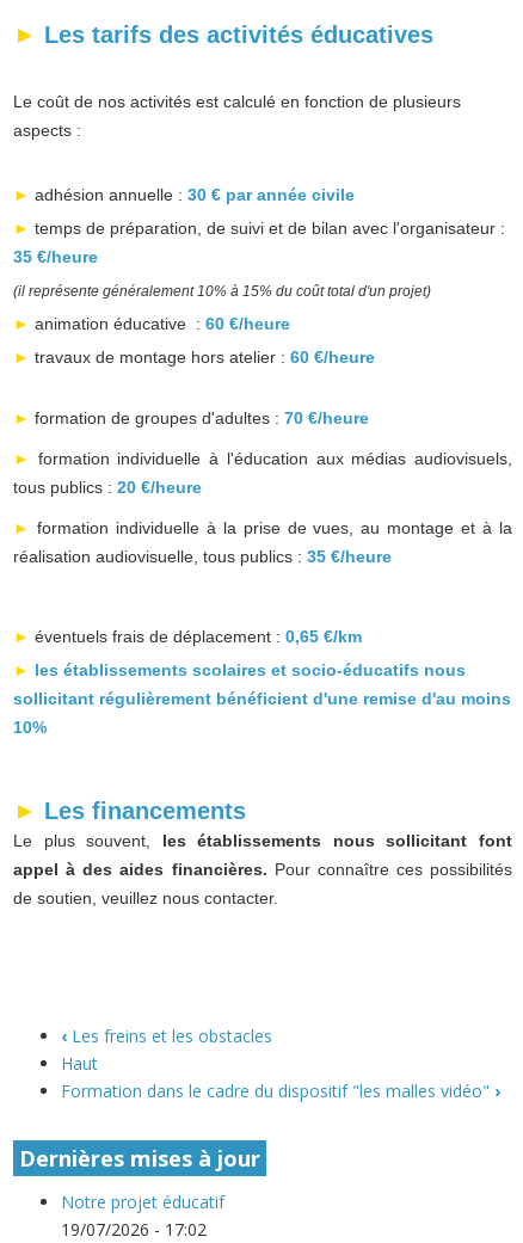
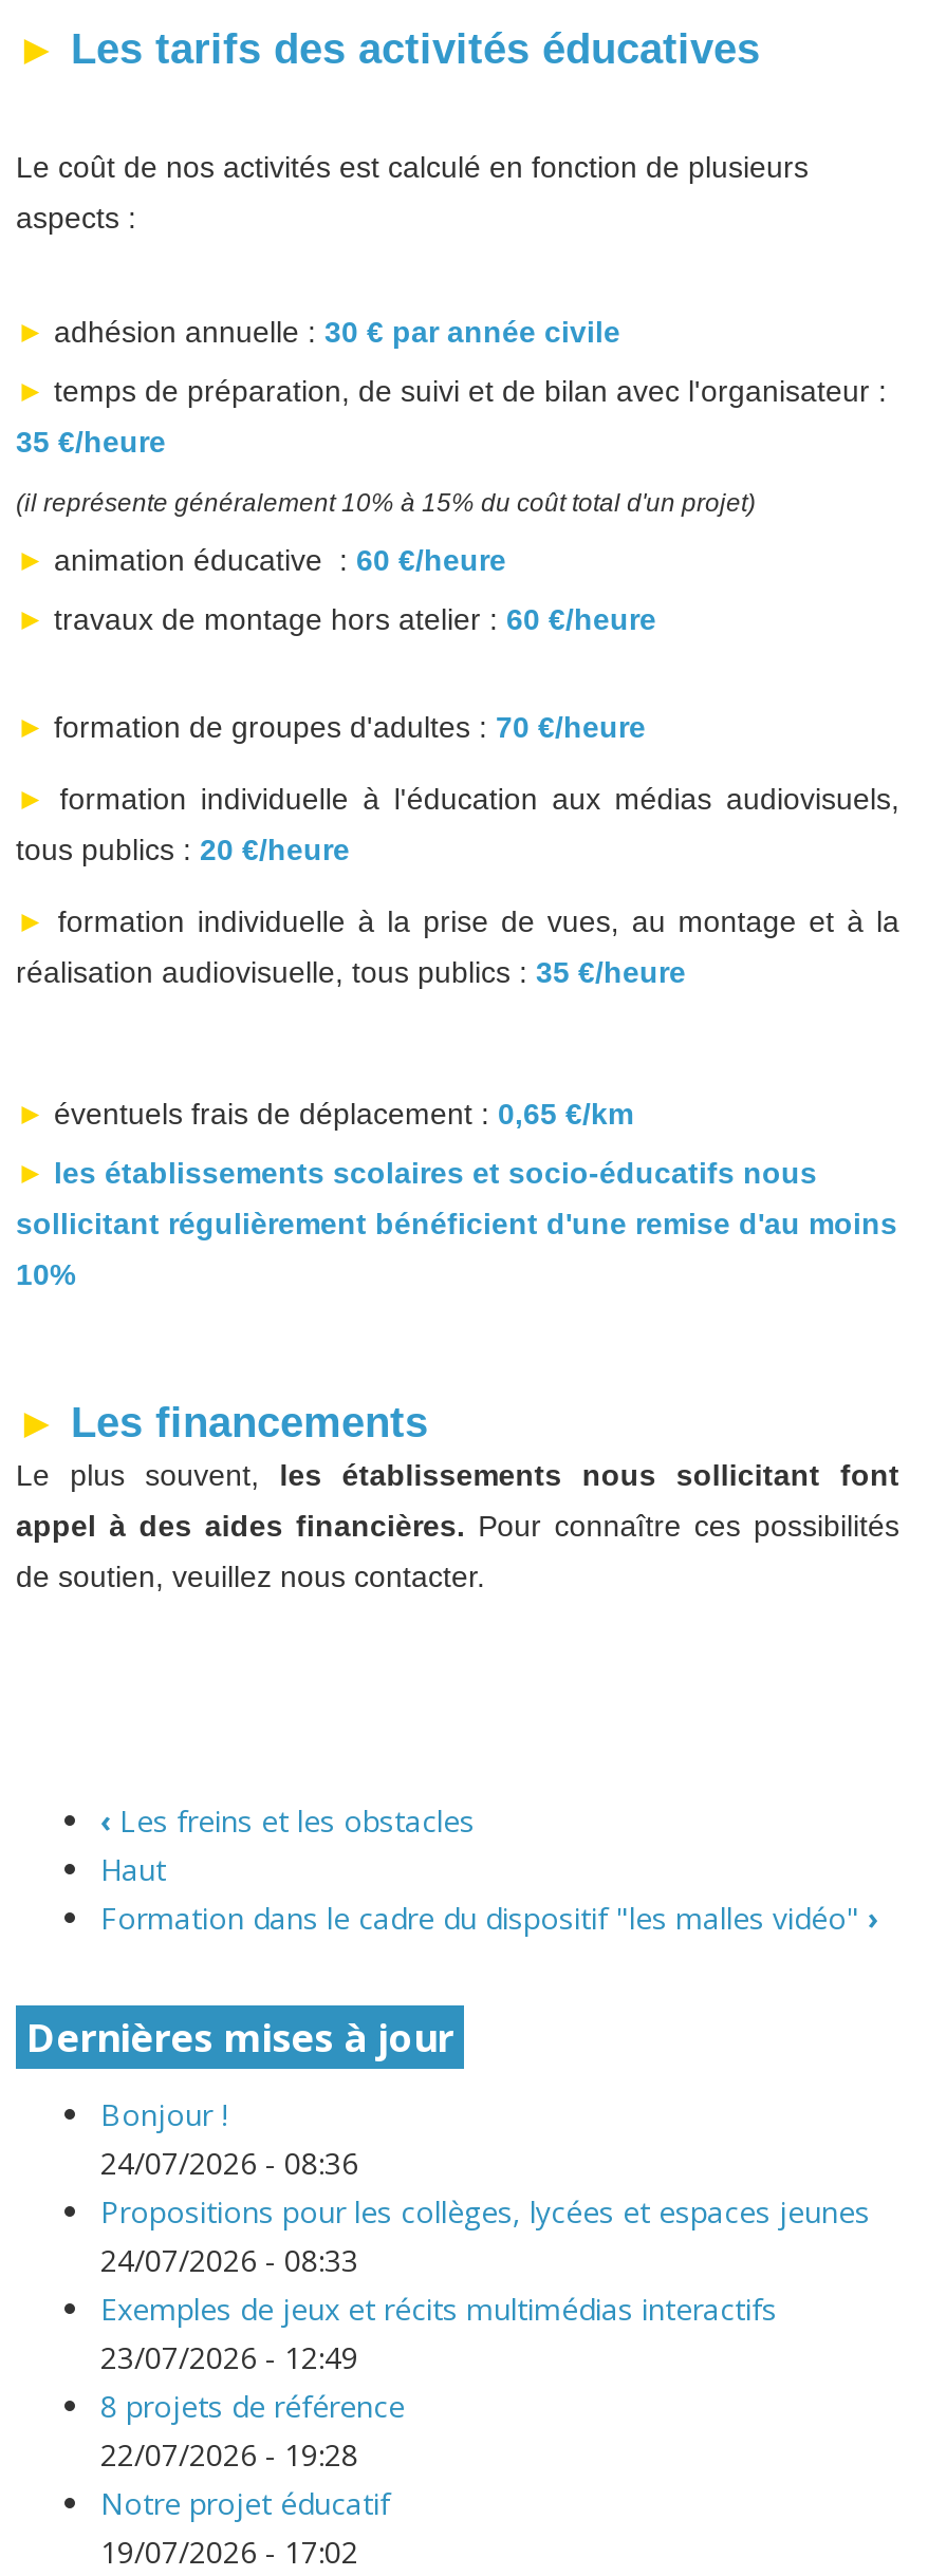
+ Bonjour !
+ 24/07/2026 - 08:36
+ Propositions pour les collèges, lycées et espaces jeunes
+ 24/07/2026 - 08:33
+ Exemples de jeux et récits multimédias interactifs
+ 23/07/2026 - 12:49
+ 8 projets de référence
+ 22/07/2026 - 19:28
